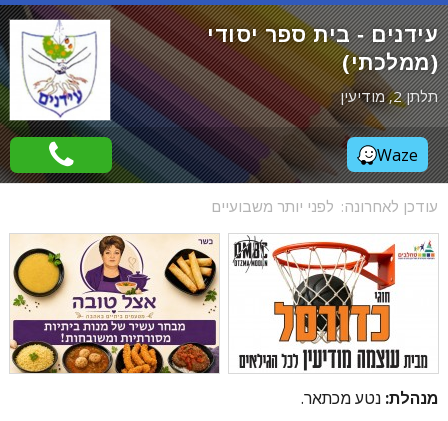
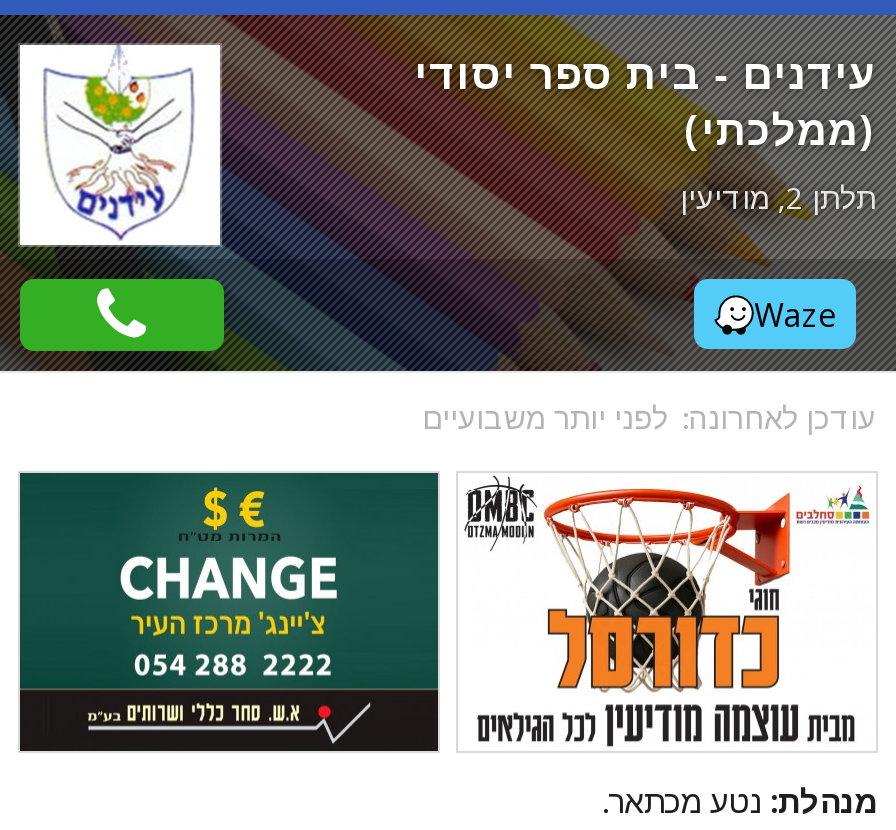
- [image]
+ [image]
